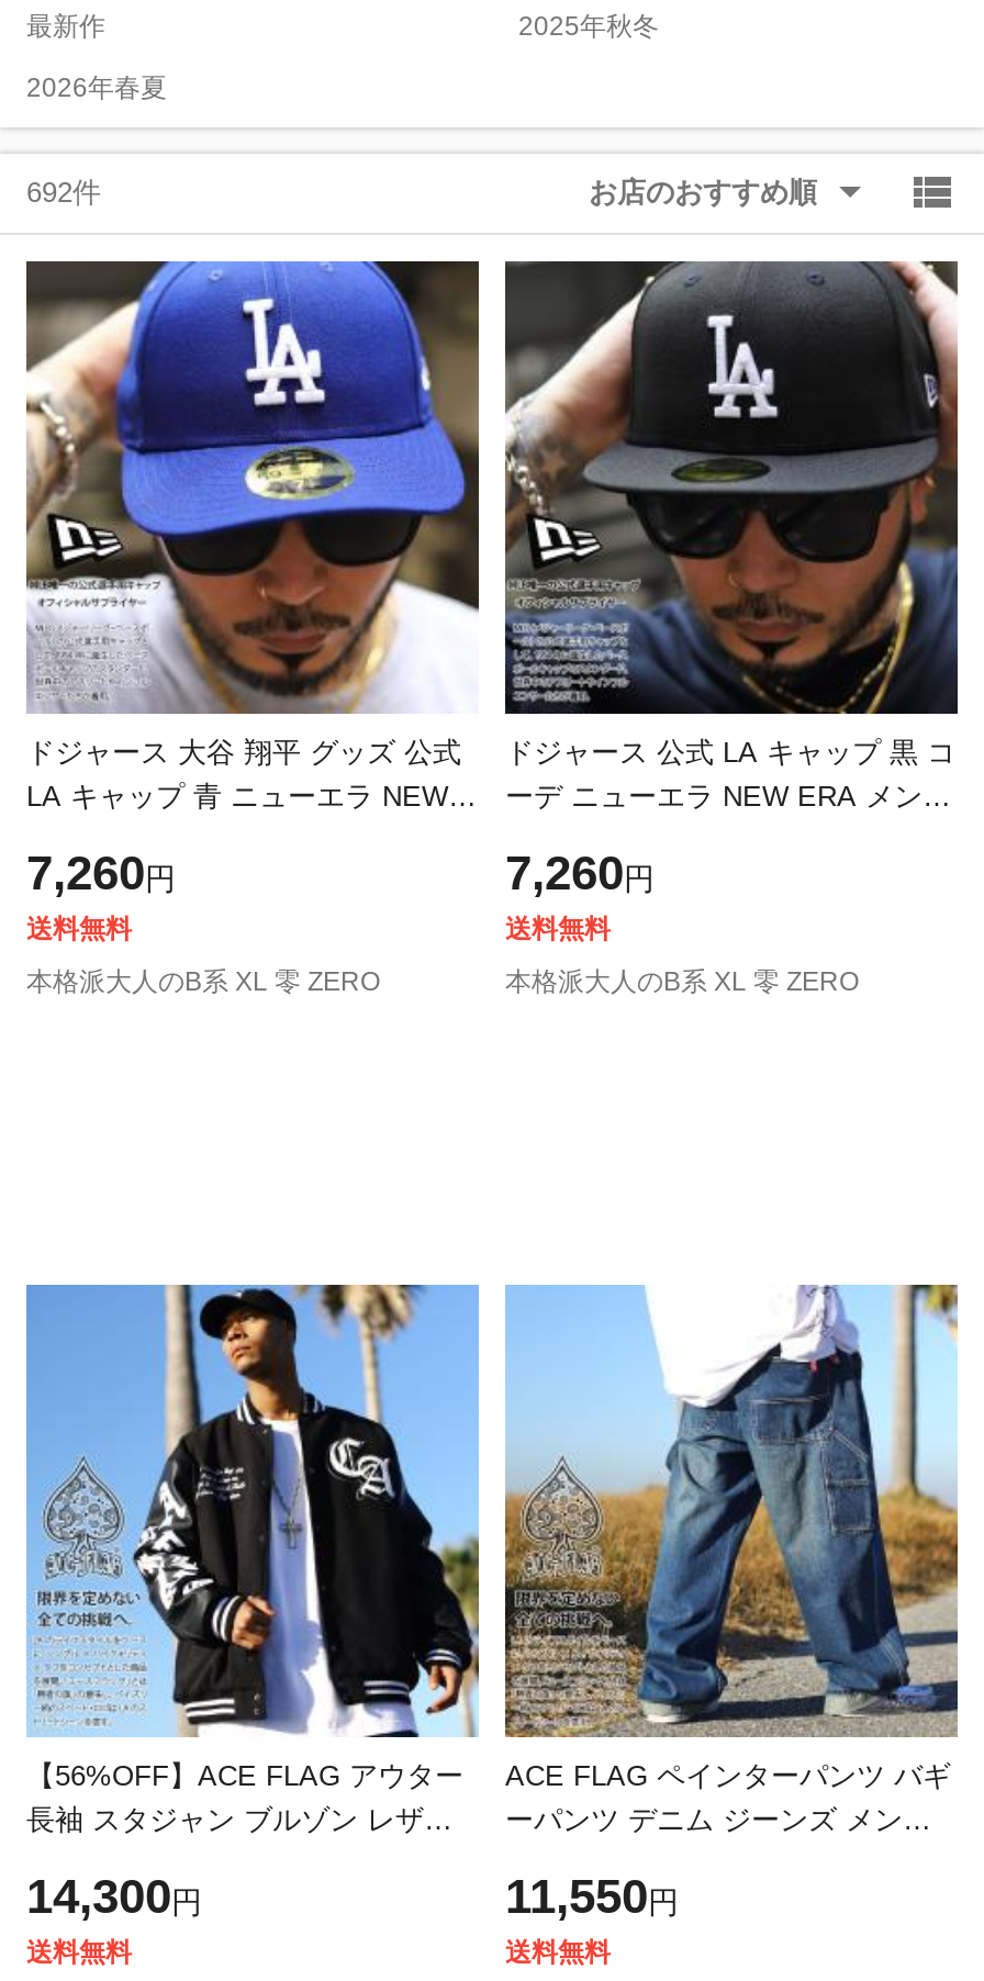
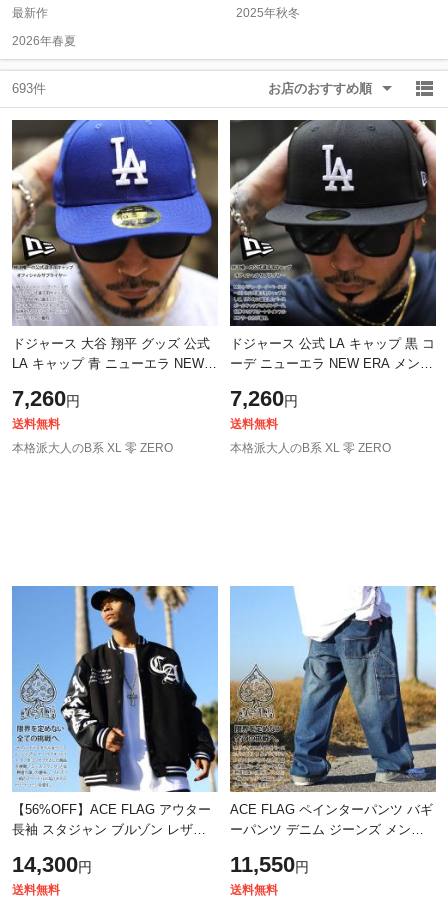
- 692件
+ 693件
